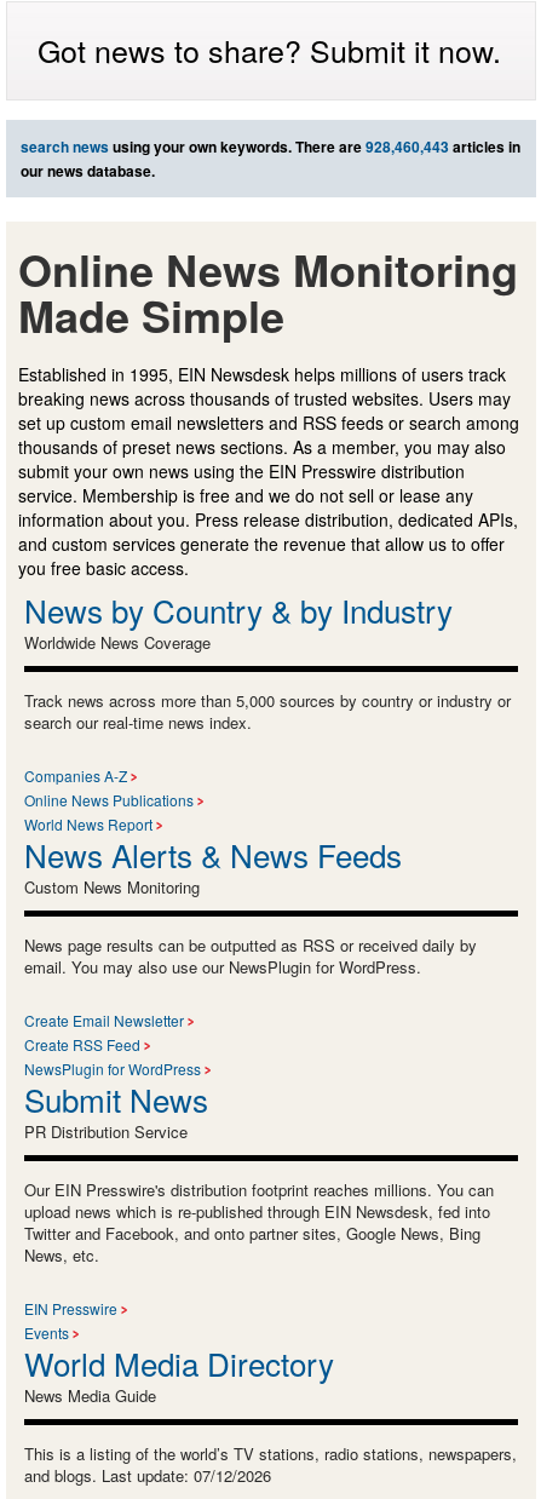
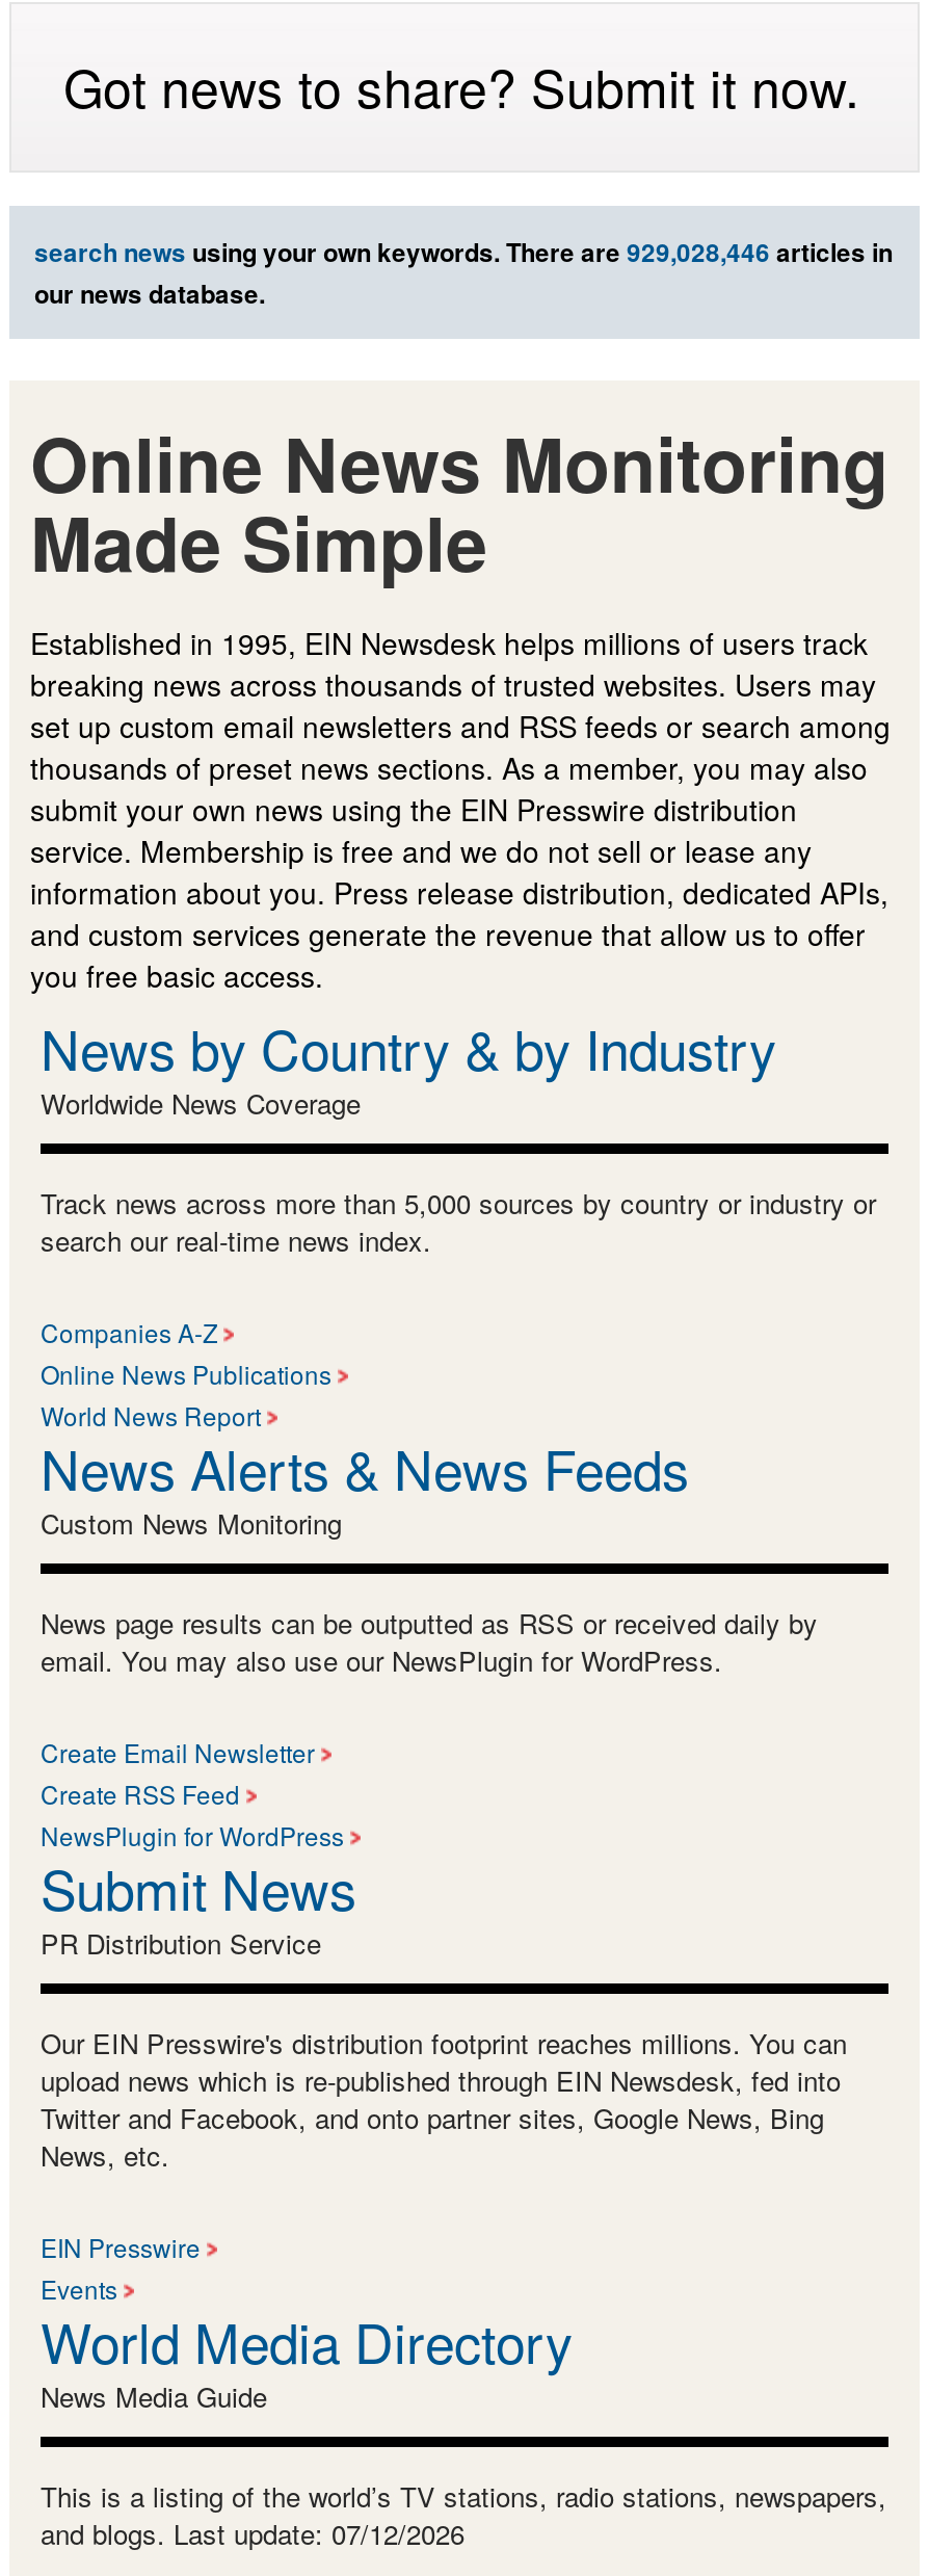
- search news using your own keywords. There are 928,460,443 articles in
+ search news using your own keywords. There are 929,028,446 articles in
